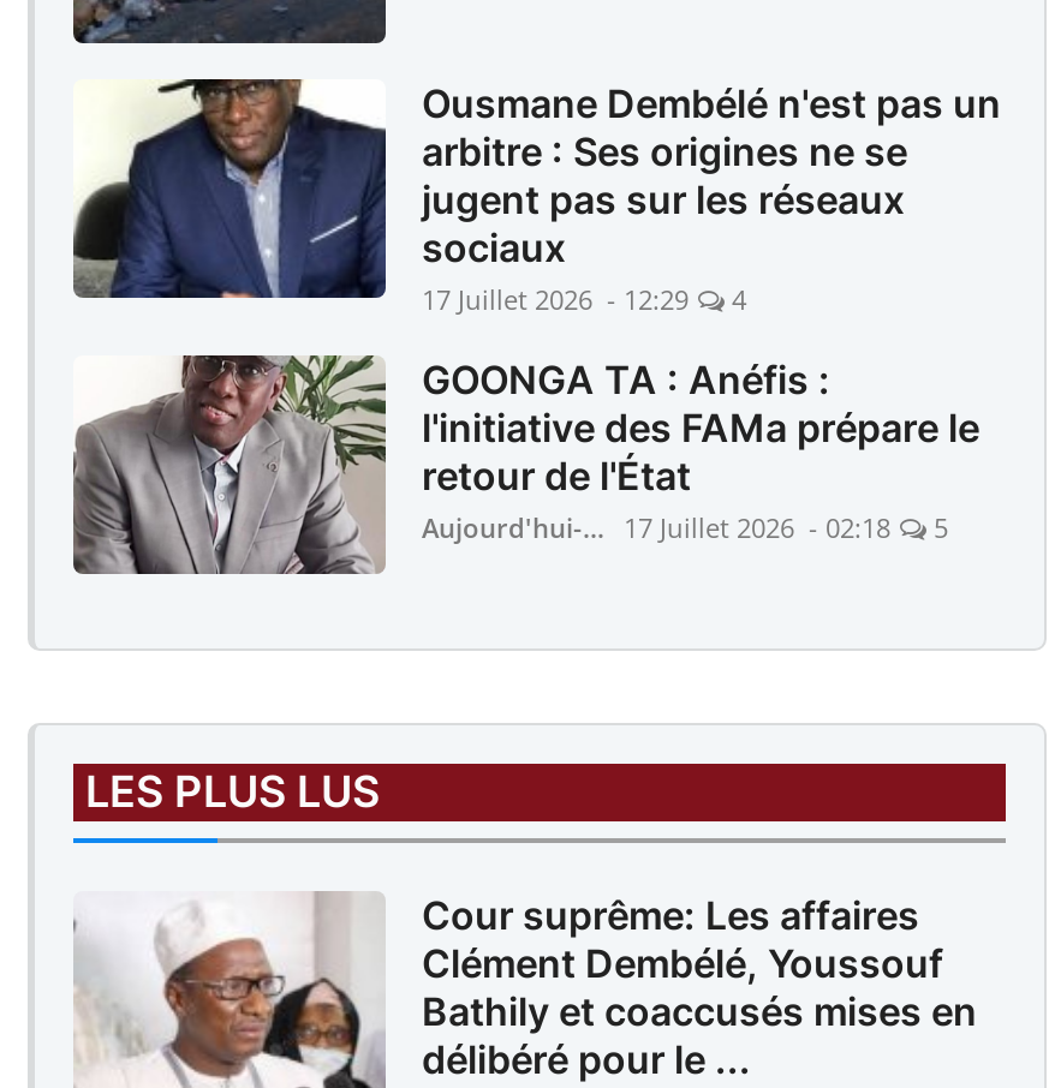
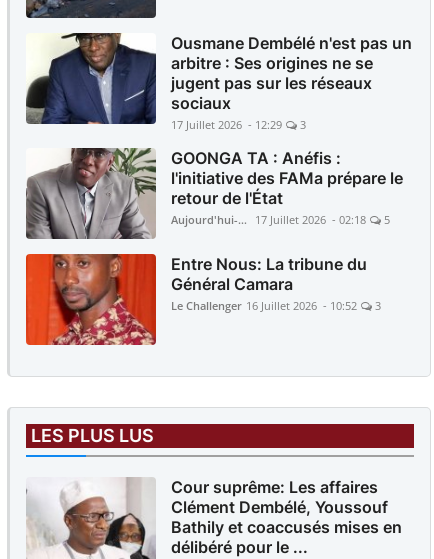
- 17 Juillet 2026 - 12:29 4
+ 17 Juillet 2026 - 12:29 3

+ [image]
+ Entre Nous: La tribune du
+ Général Camara
+ Le Challenger 16 Juillet 2026 - 10:52
+ 3
